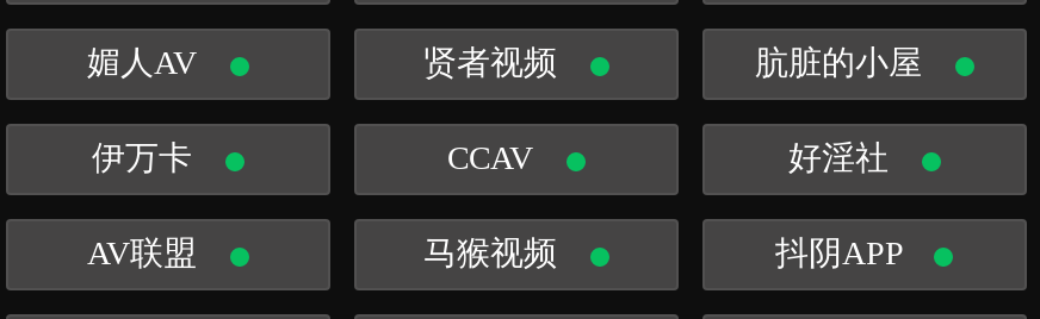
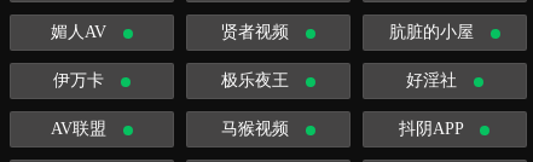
- CCAV
+ 极乐夜王
